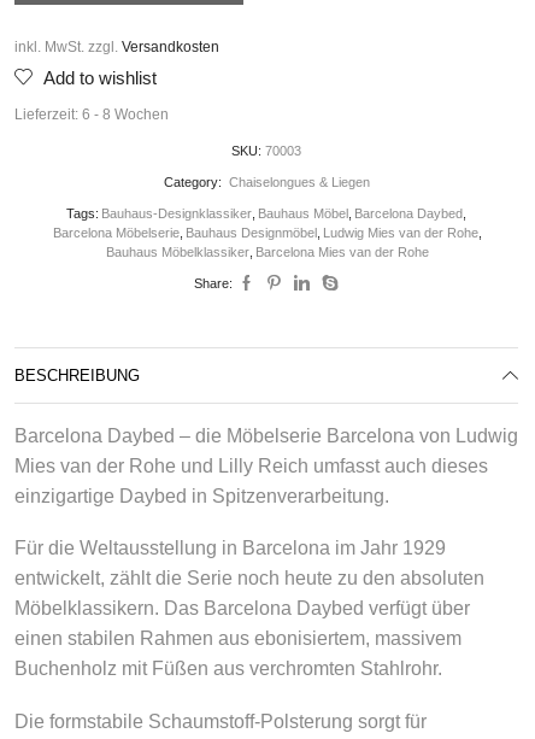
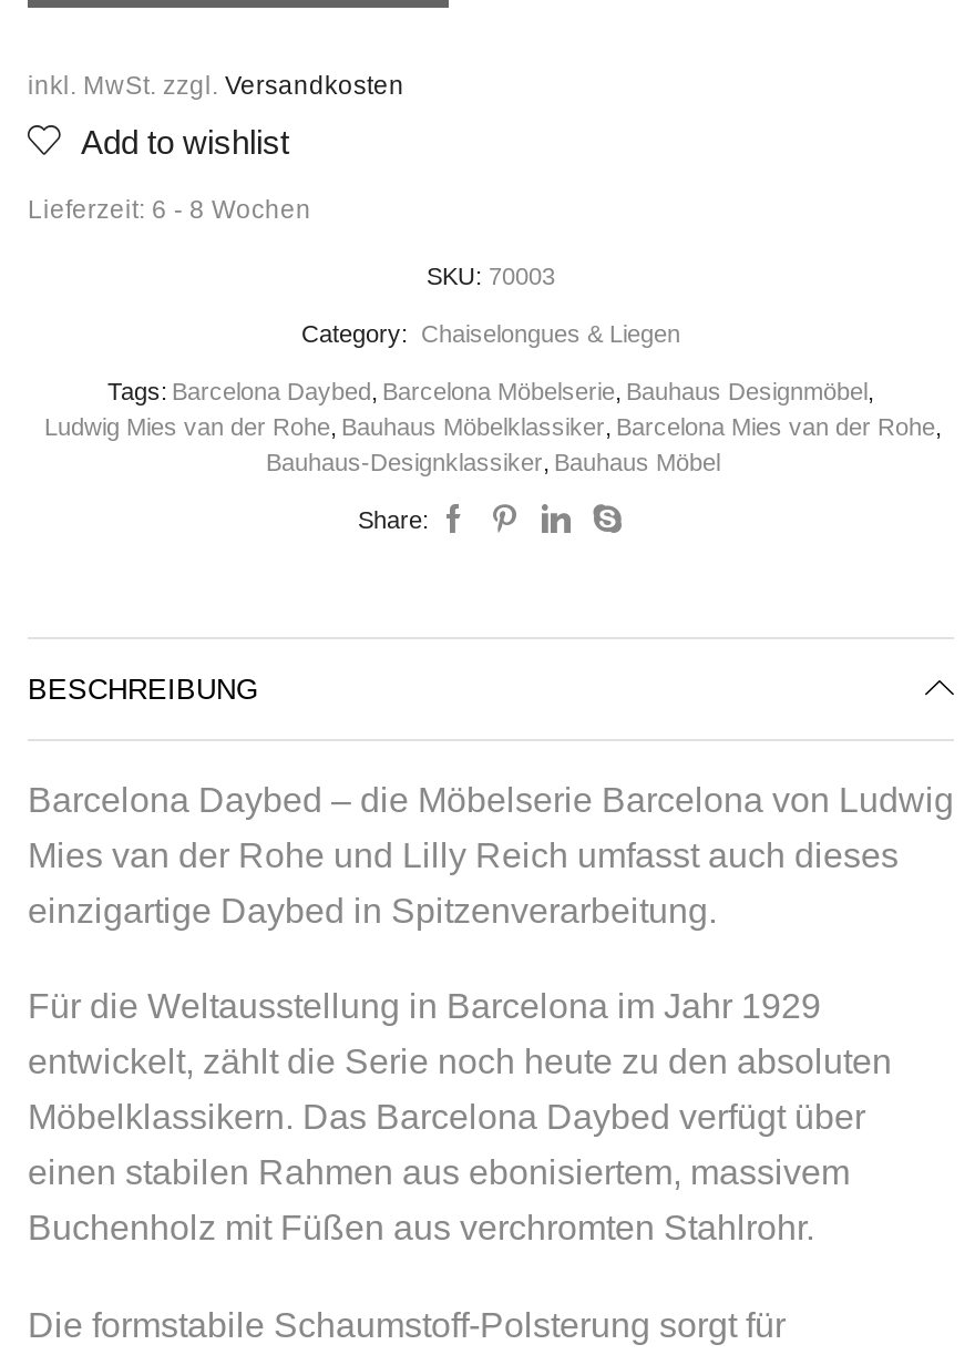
- Tags: Bauhaus-Designklassiker, Bauhaus Möbel, Barcelona Daybed,
- Barcelona Möbelserie, Bauhaus Designmöbel, Ludwig Mies van der Rohe,
- Bauhaus Möbelklassiker, Barcelona Mies van der Rohe
+ Tags: Barcelona Daybed, Barcelona Möbelserie, Bauhaus Designmöbel,
+ Ludwig Mies van der Rohe, Bauhaus Möbelklassiker, Barcelona Mies van der Rohe,
+ Bauhaus-Designklassiker, Bauhaus Möbel
